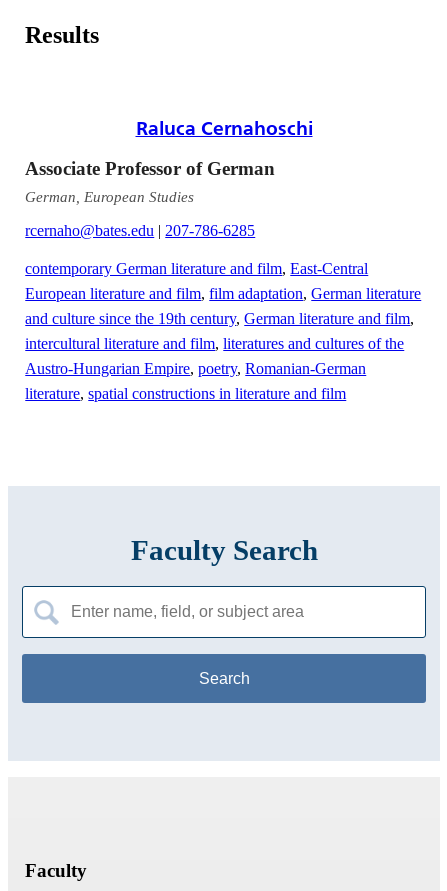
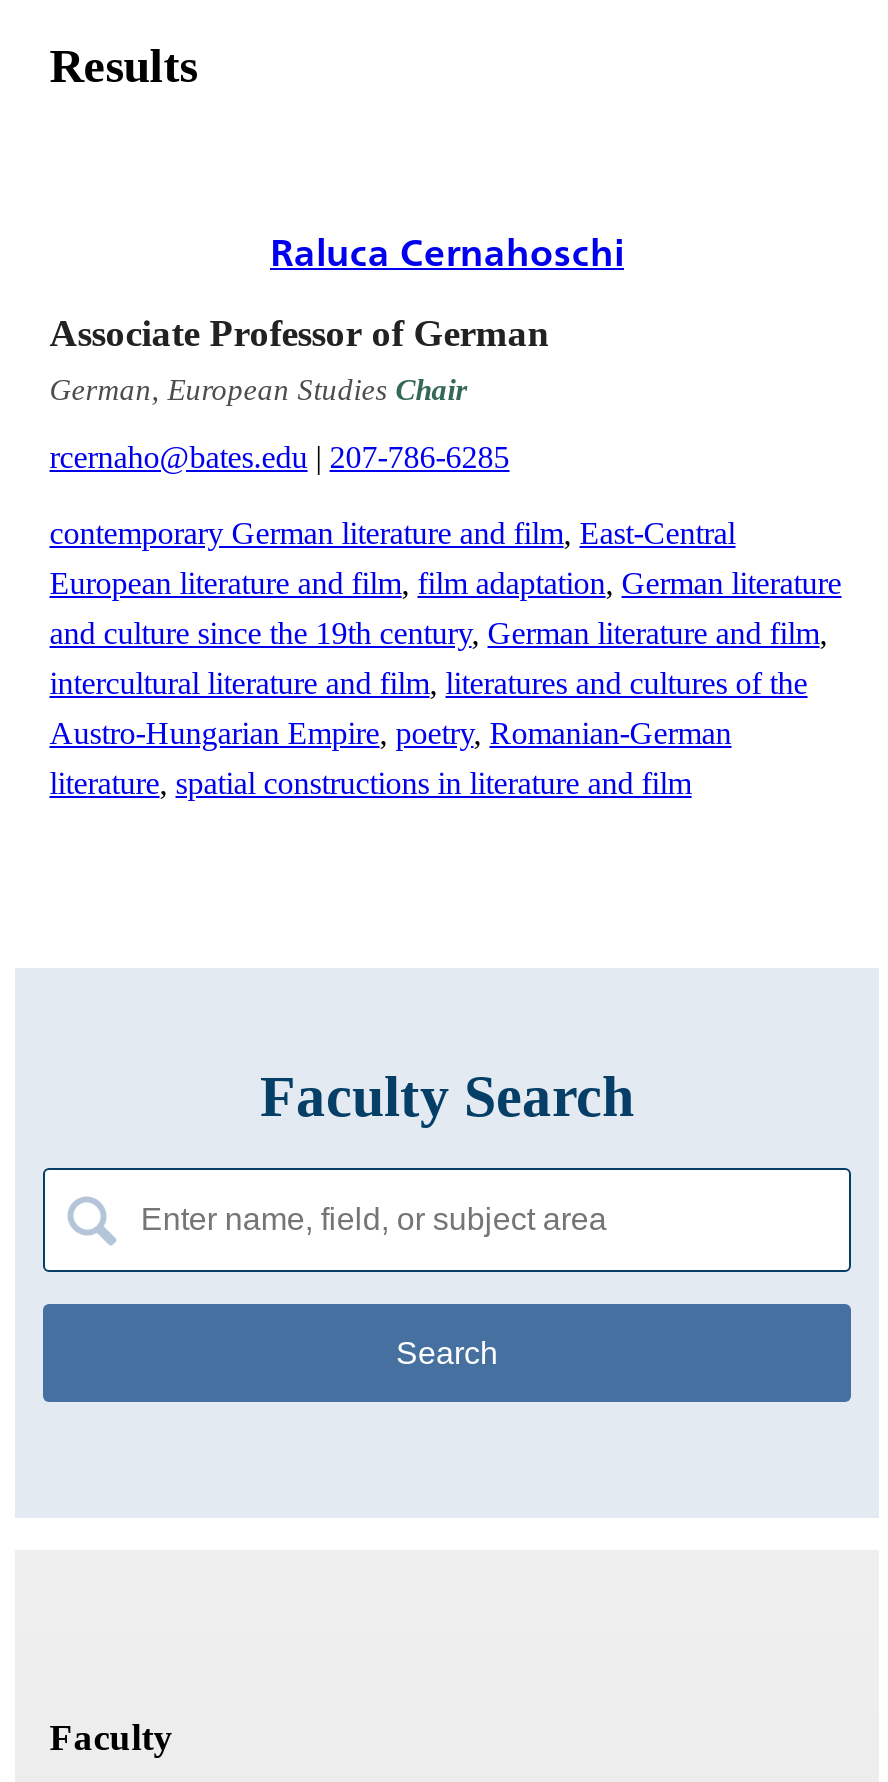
- German, European Studies
+ German, European Studies Chair
